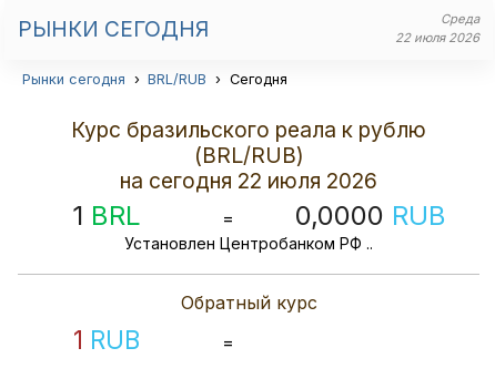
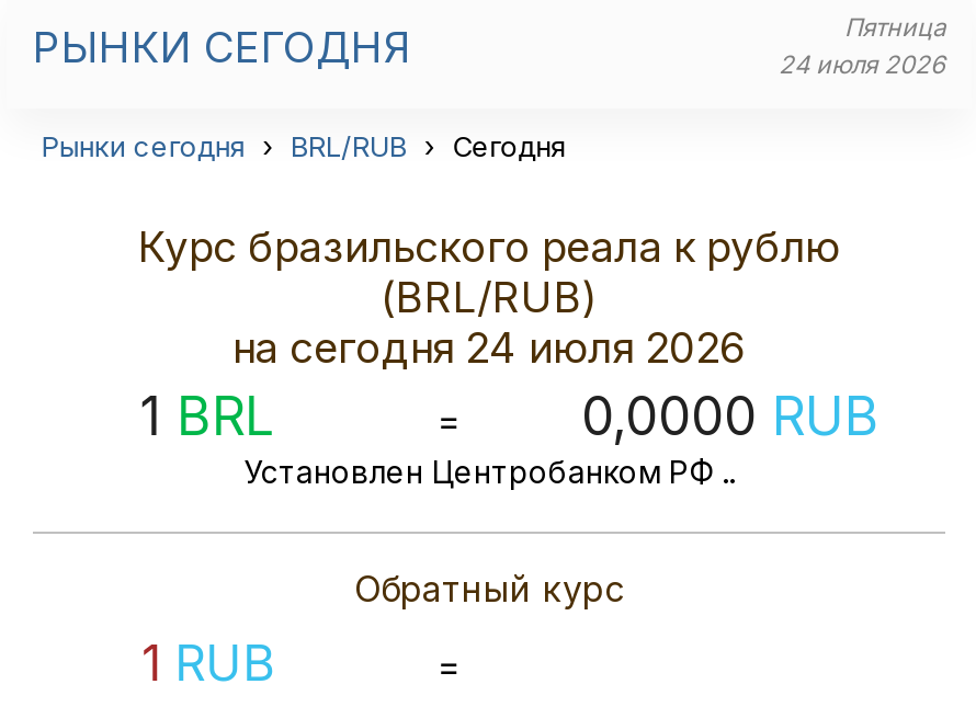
- Среда
- 22 июля 2026
+ Пятница
+ 24 июля 2026

- на сегодня 22 июля 2026
+ на сегодня 24 июля 2026
